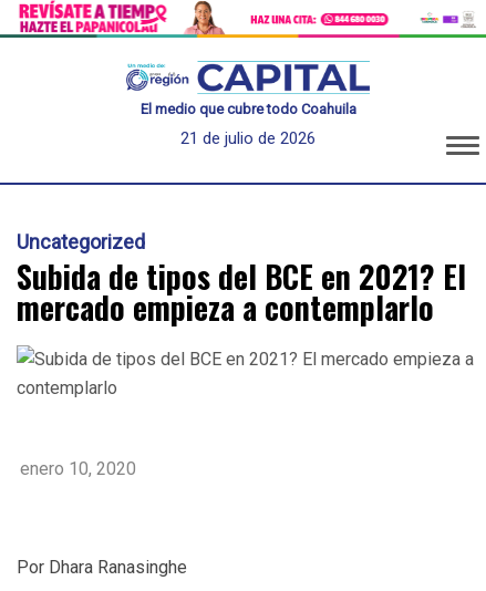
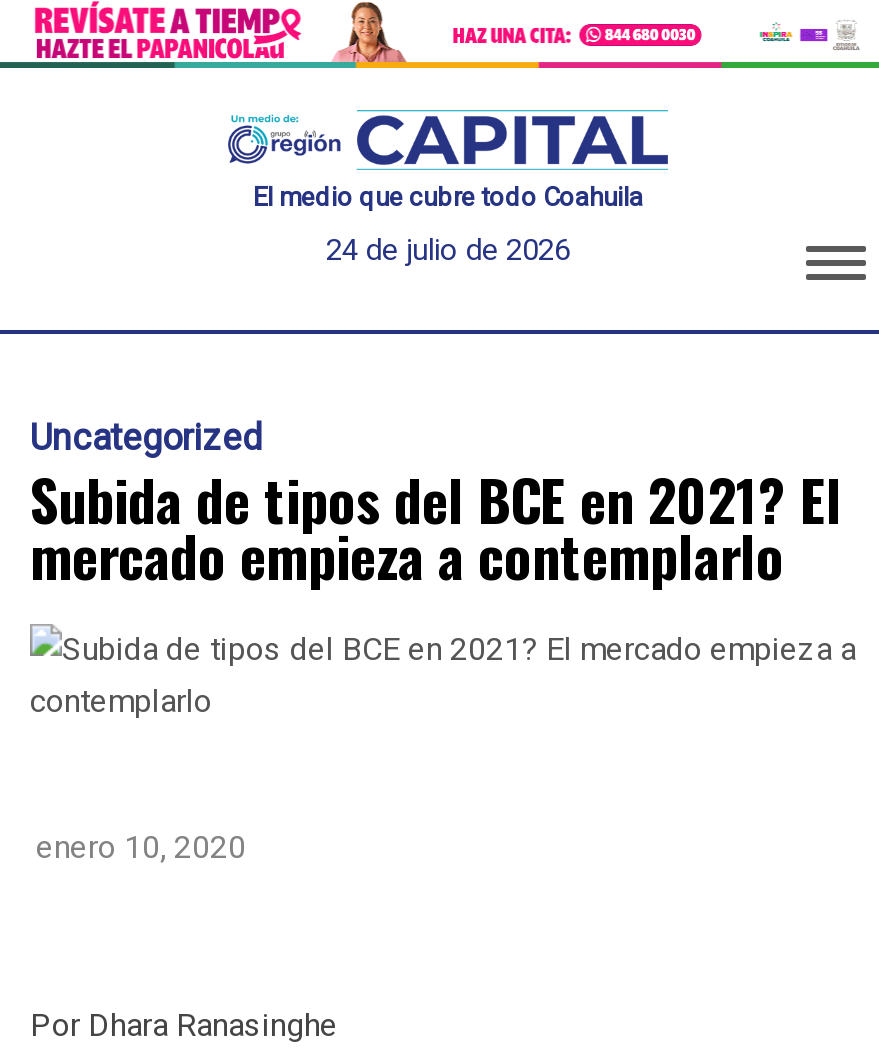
- 21 de julio de 2026
+ 24 de julio de 2026
